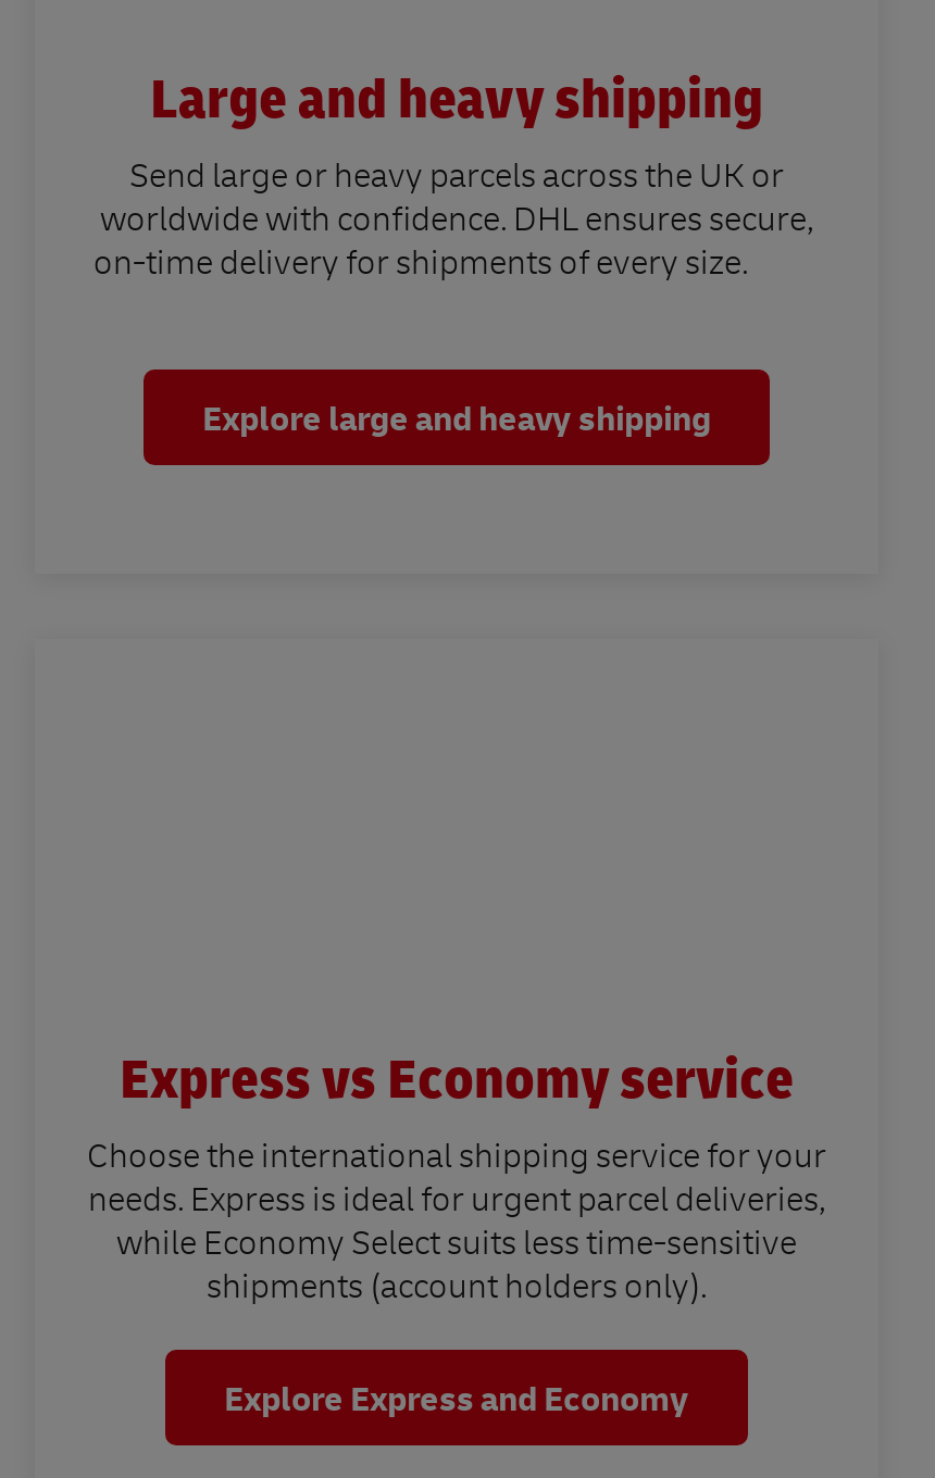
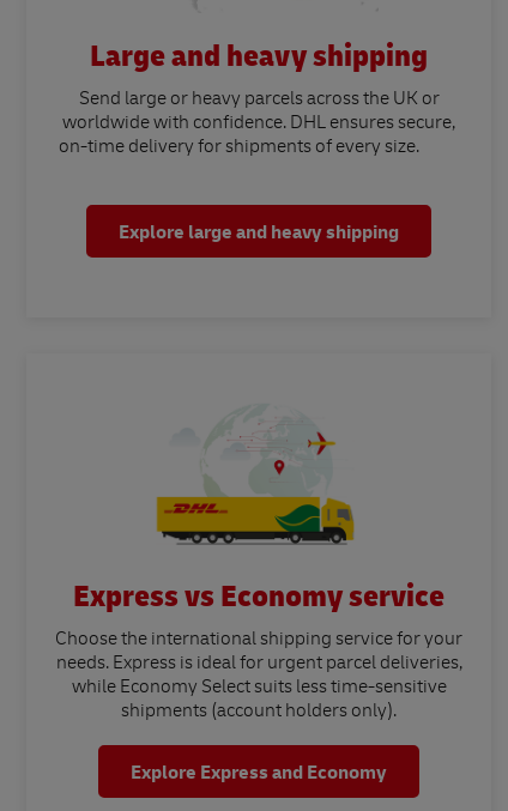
+ [image]
